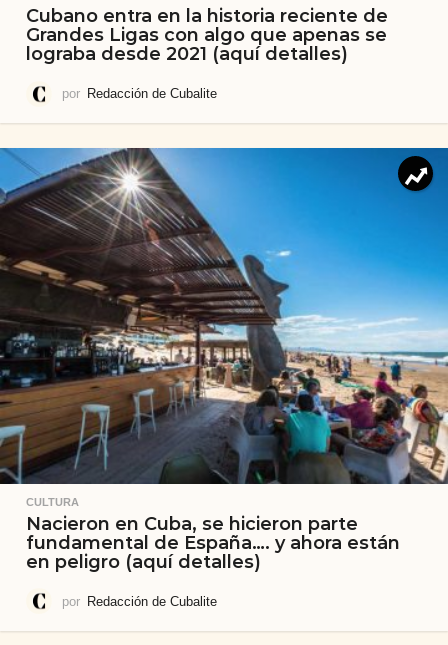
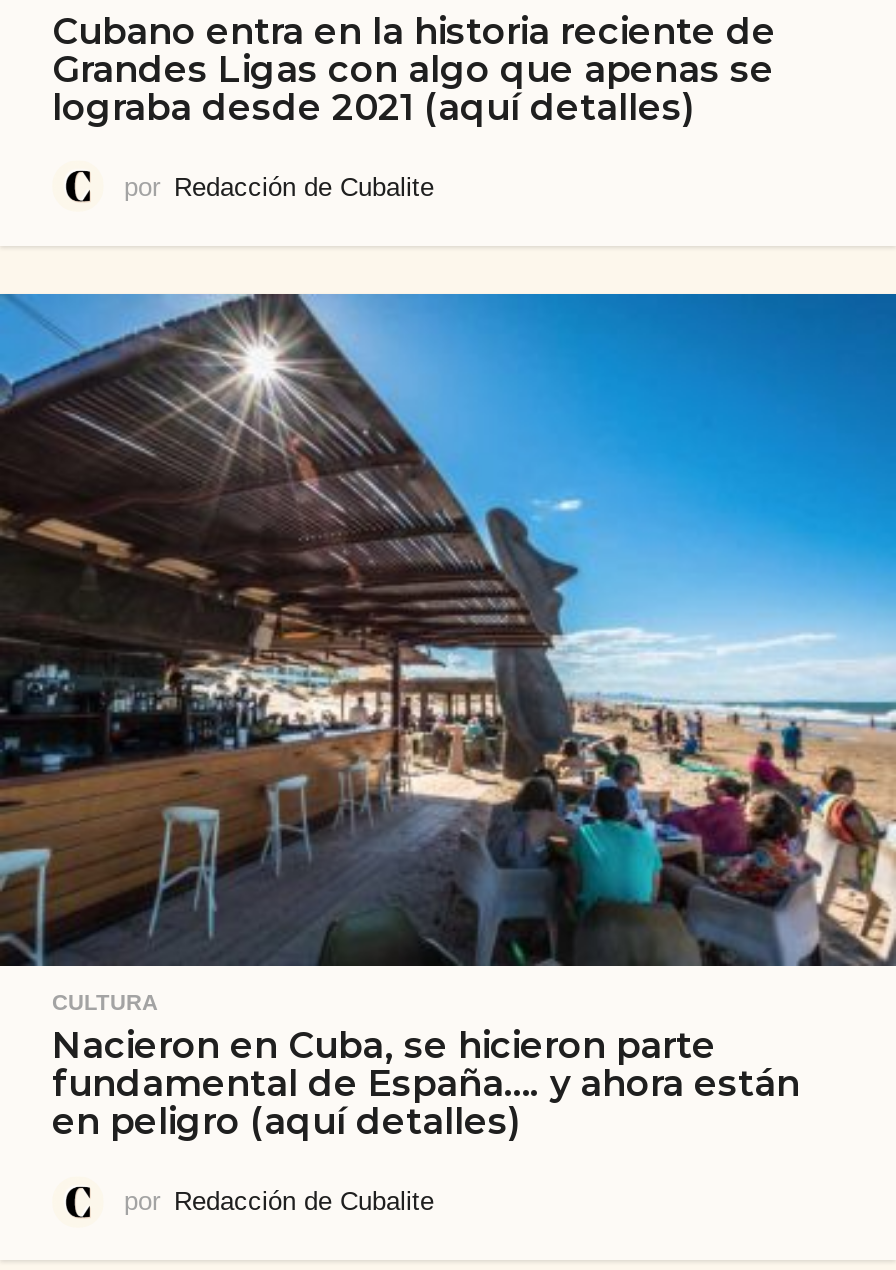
- [image]
